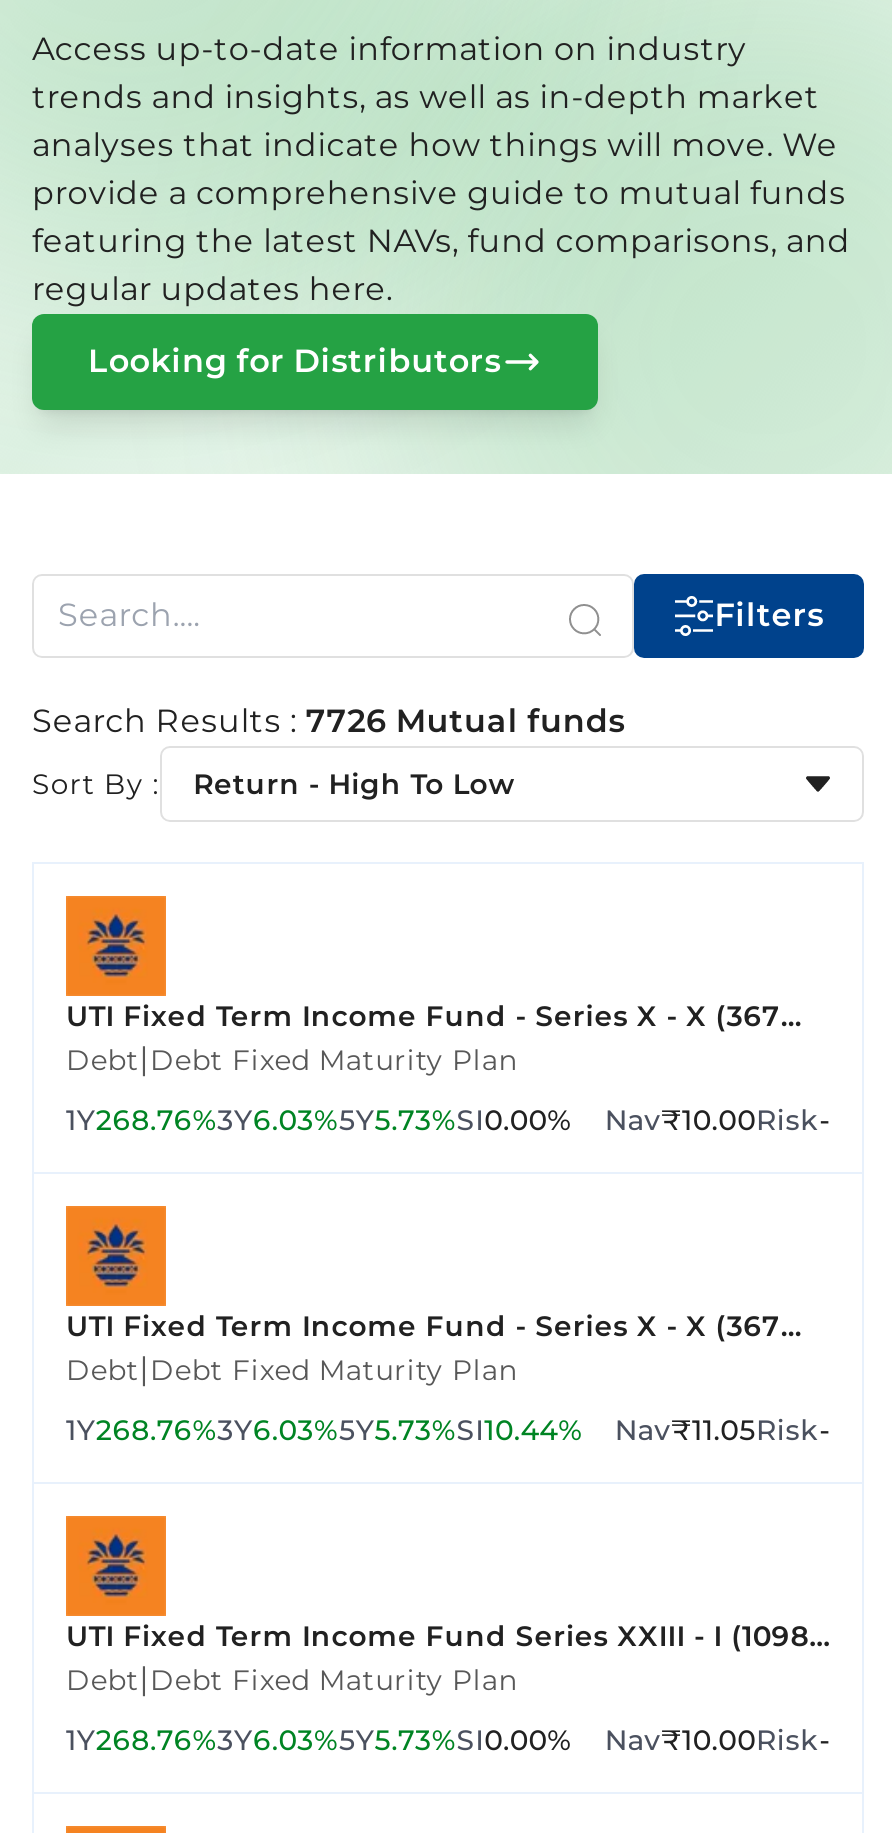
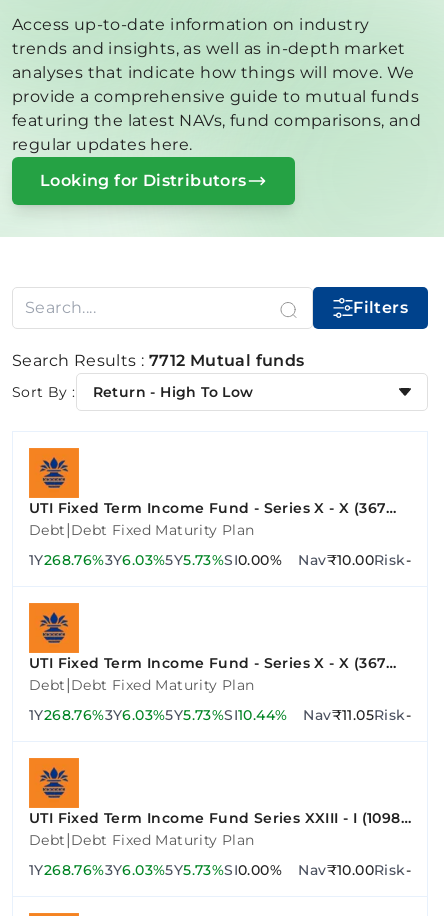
- Search Results : 7726 Mutual funds
+ Search Results : 7712 Mutual funds
